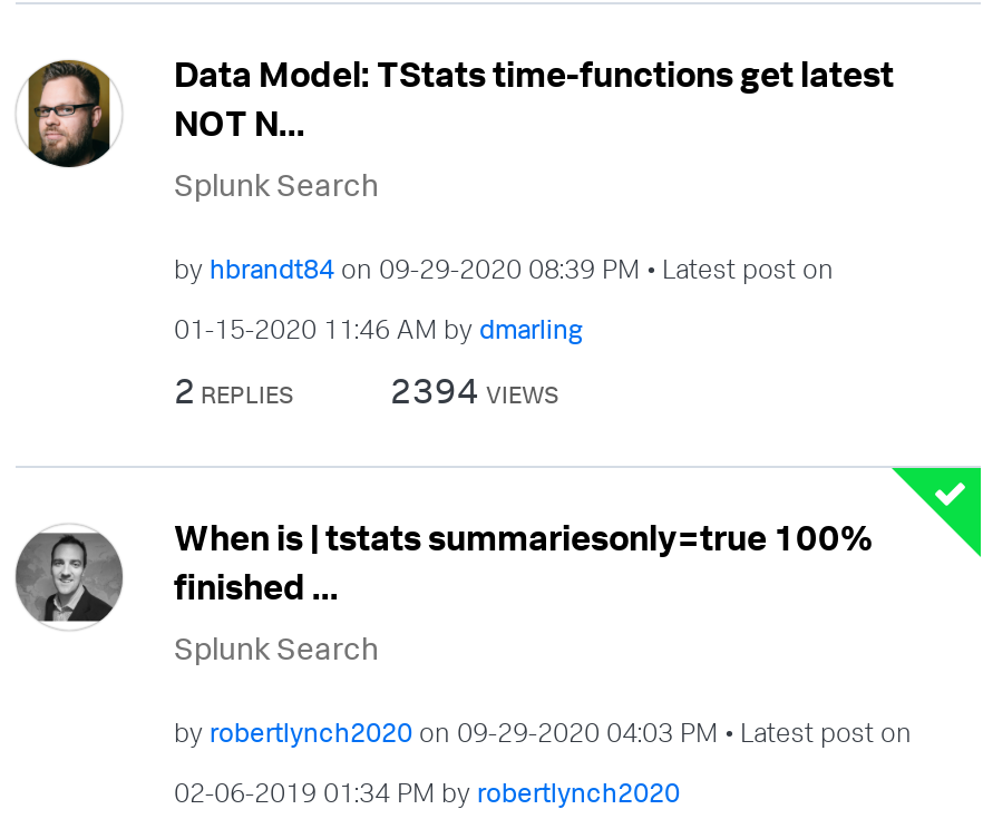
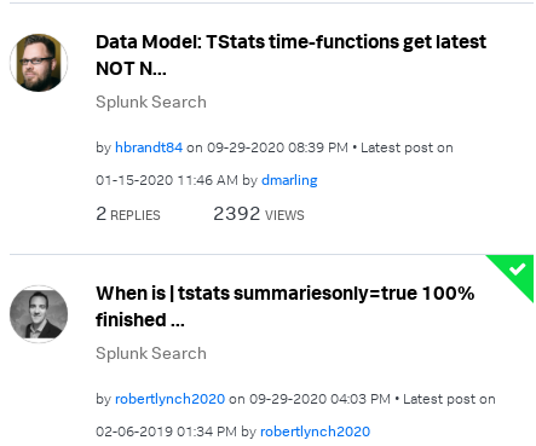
- 2394 VIEWS
+ 2392 VIEWS
